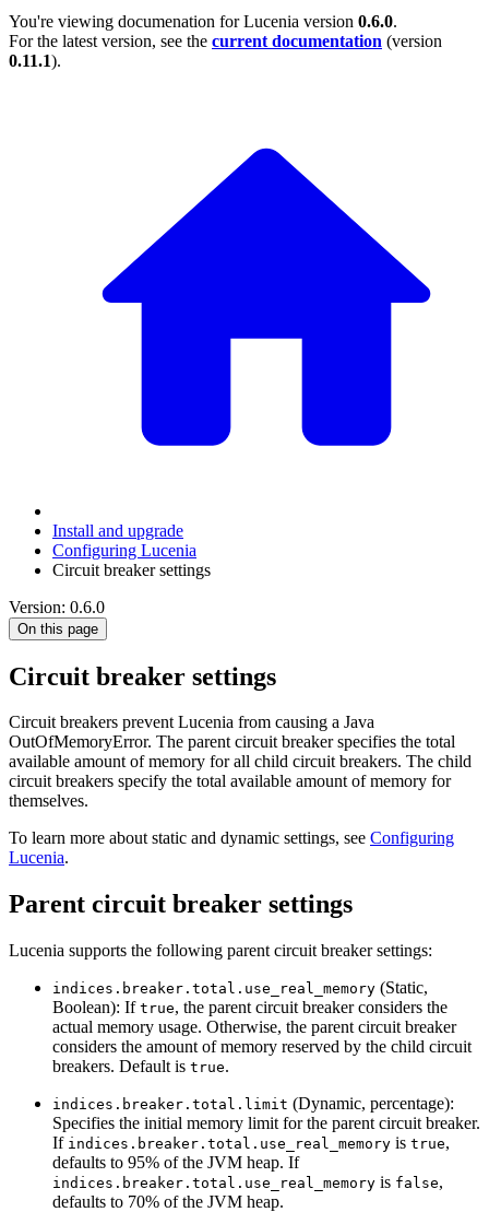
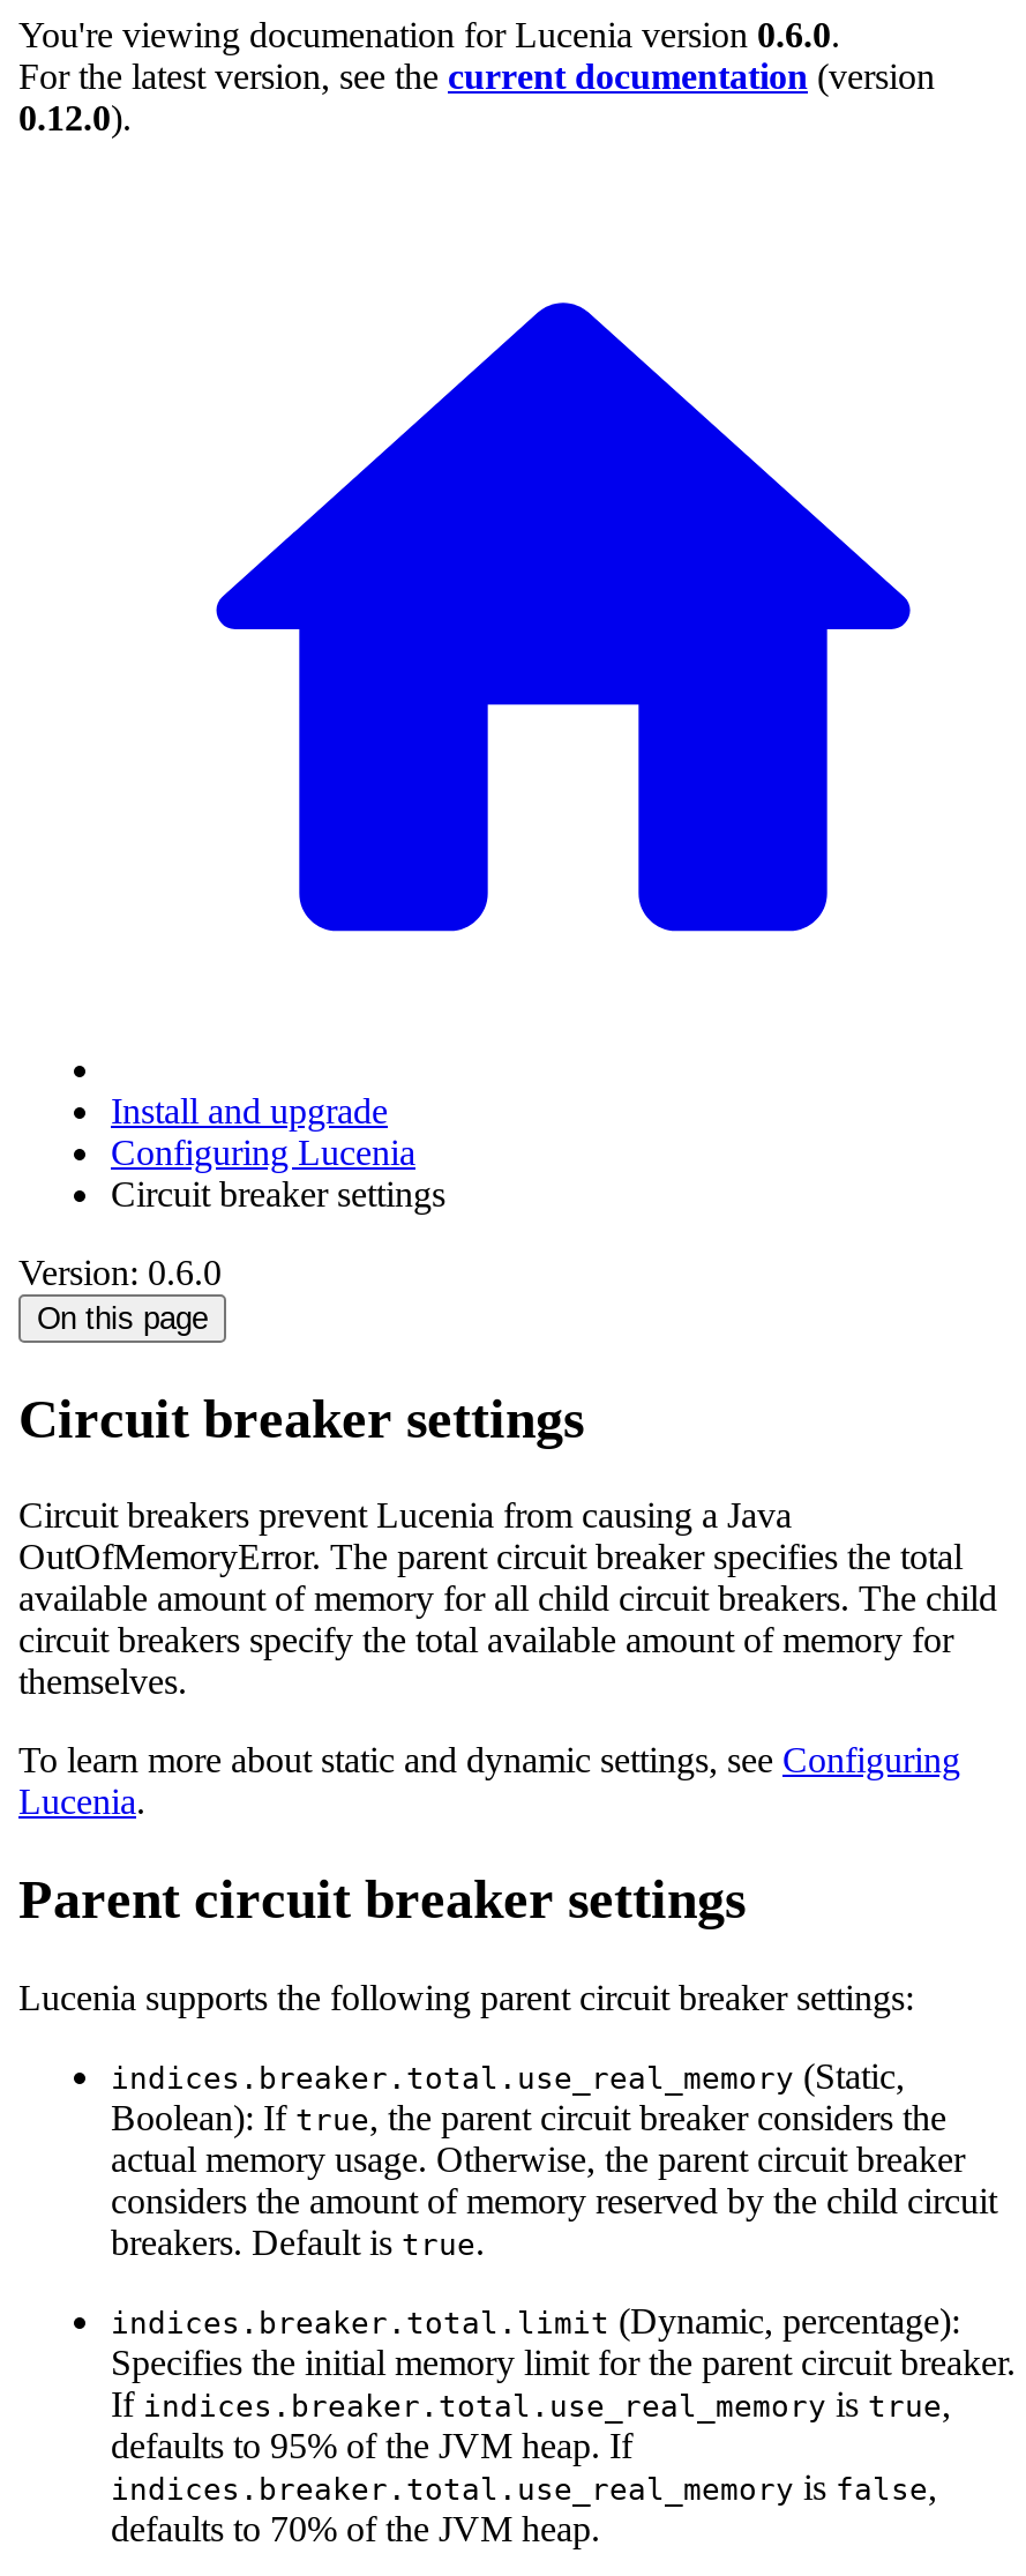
- 0.11.1).
+ 0.12.0).
